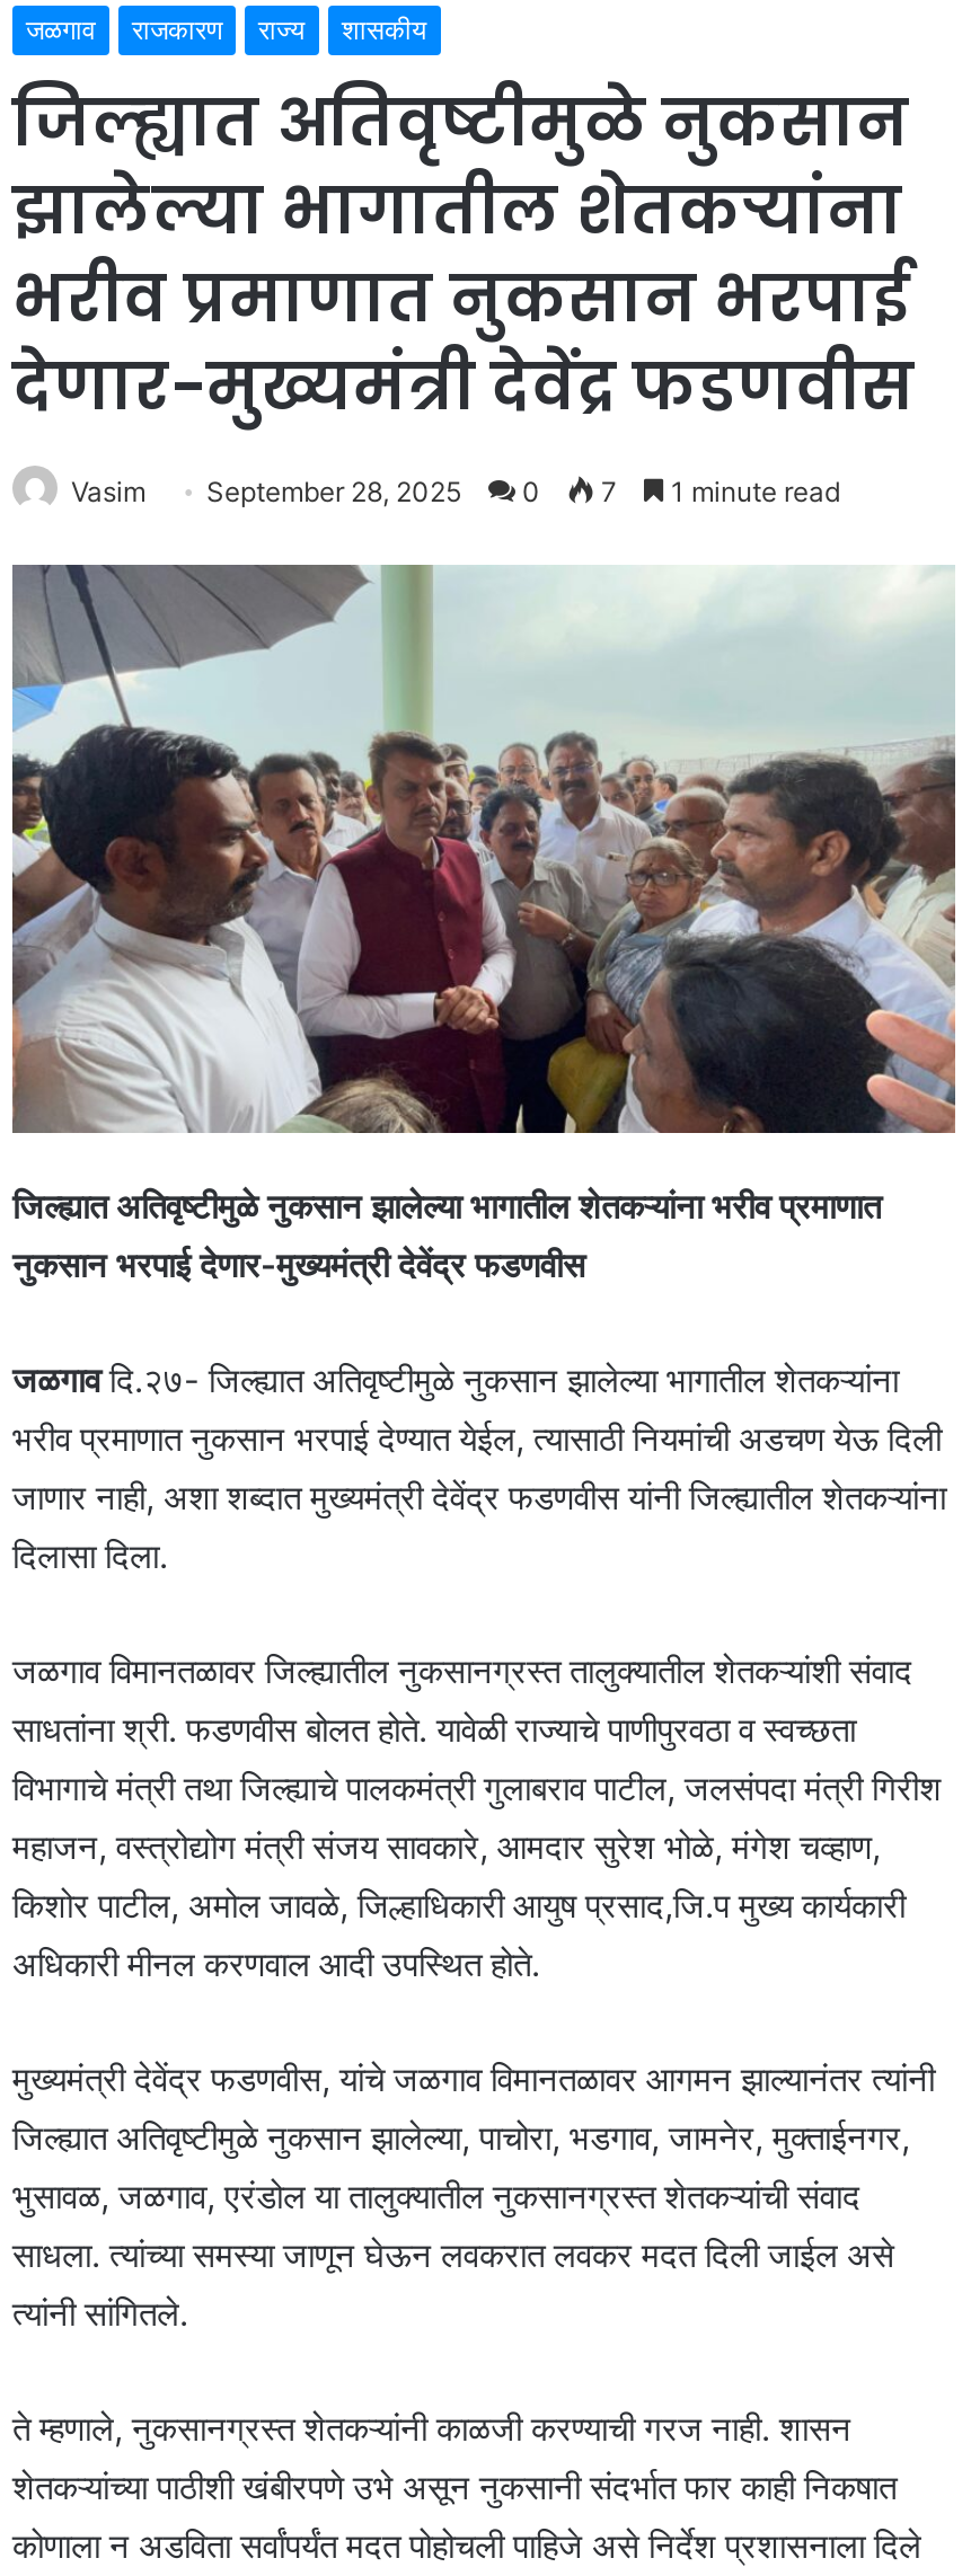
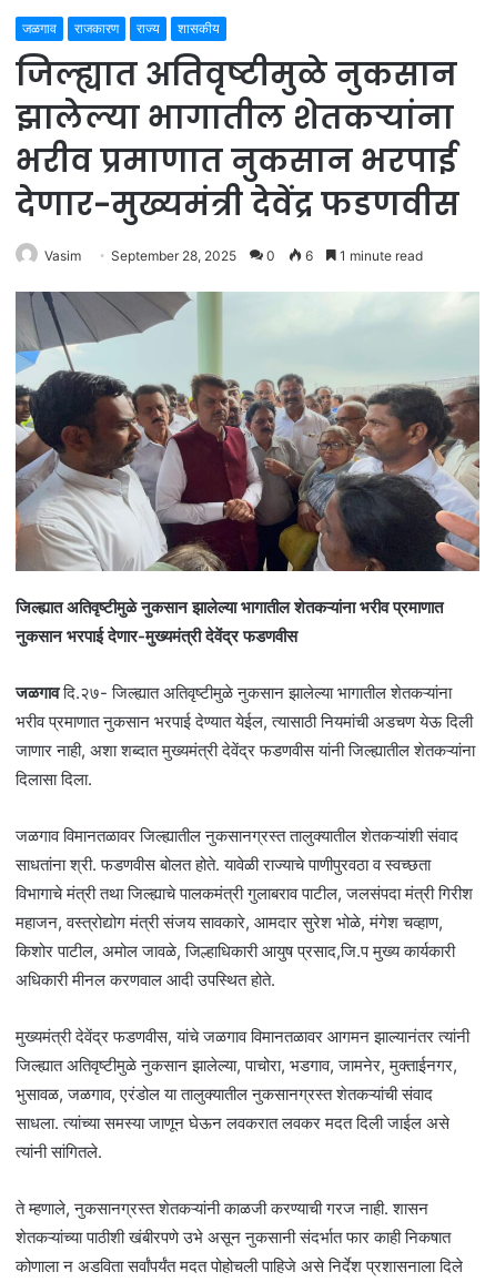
- Vasim September 28, 2025 0 7 1 minute read
+ Vasim September 28, 2025 0 6 1 minute read
